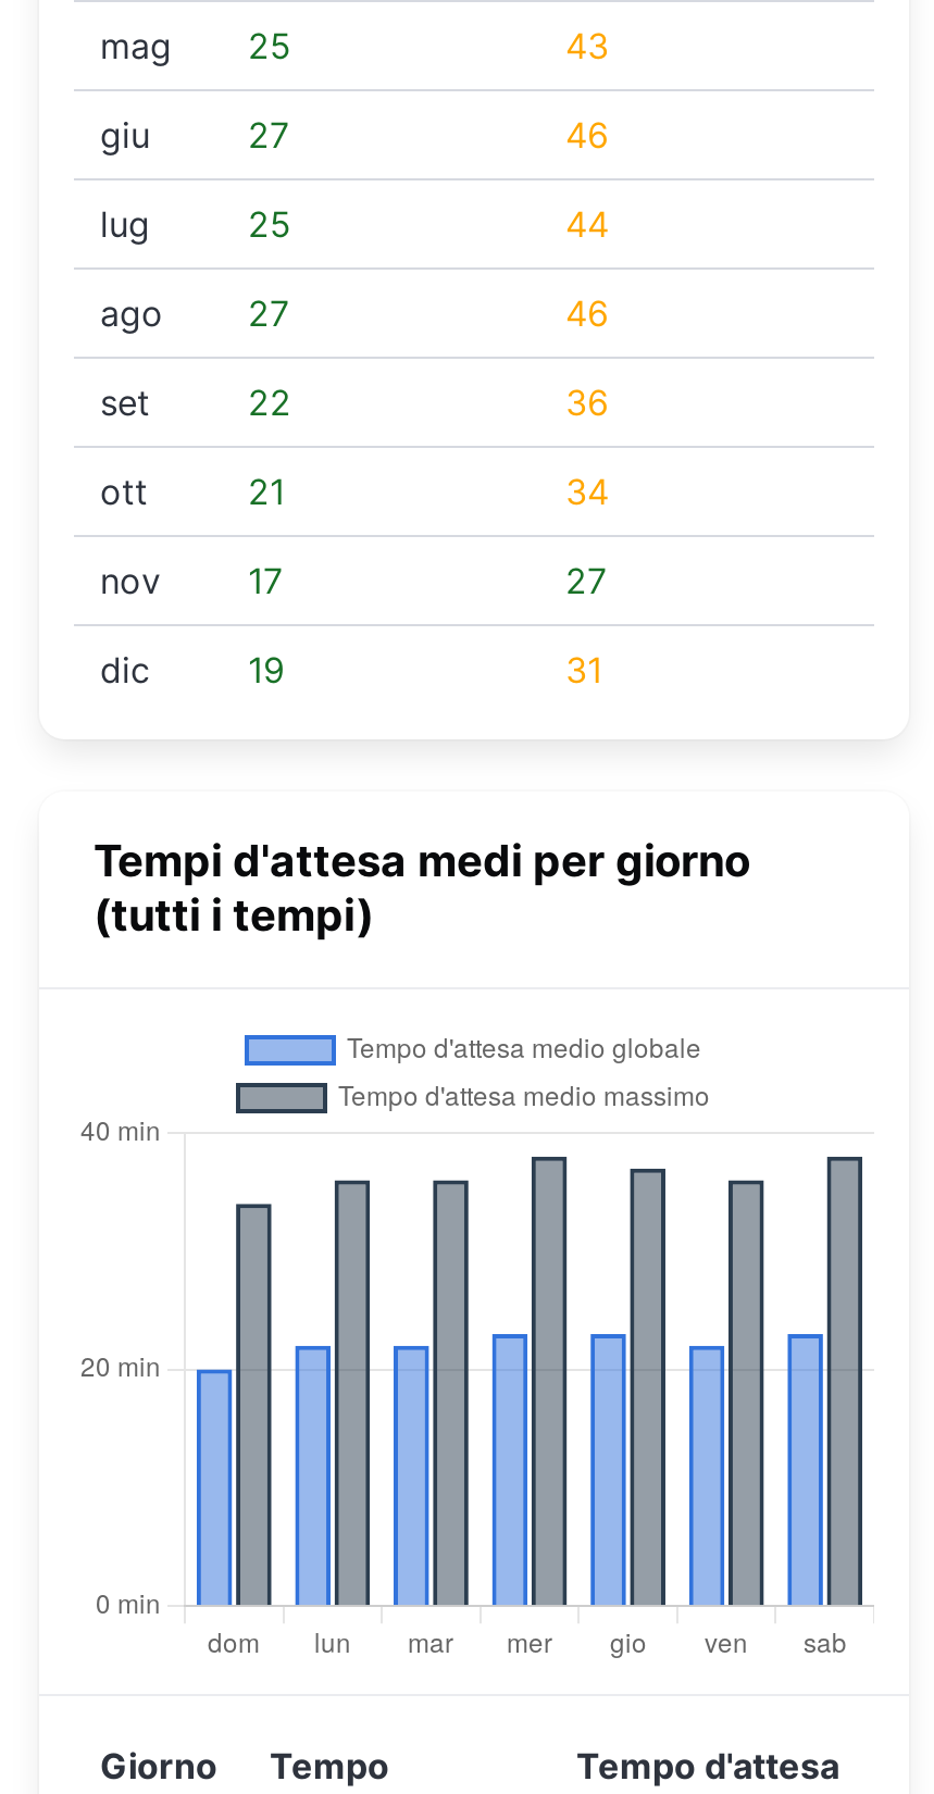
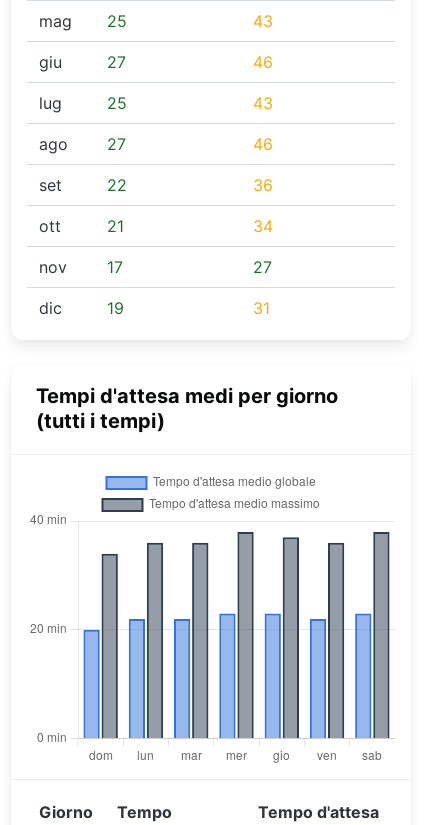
- 44
+ 43
